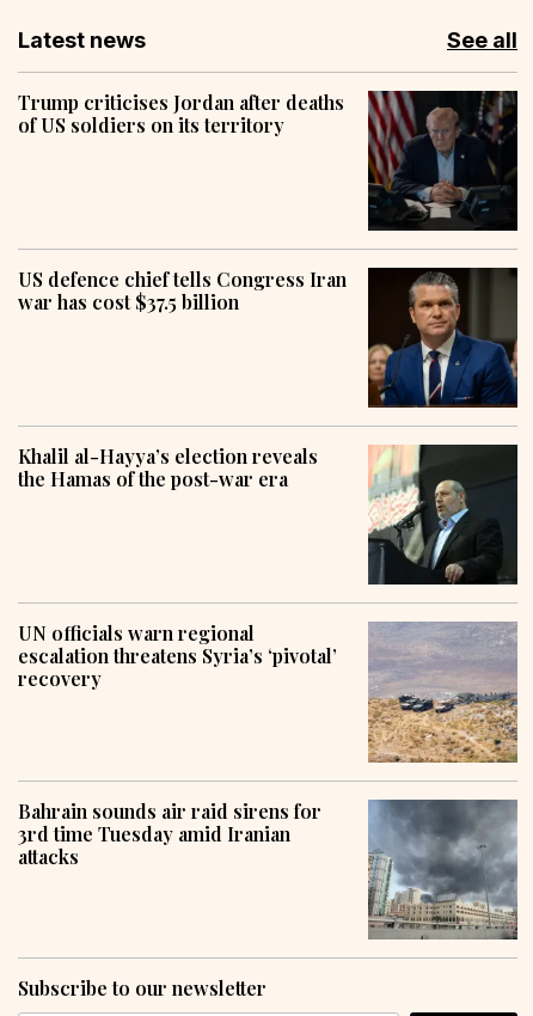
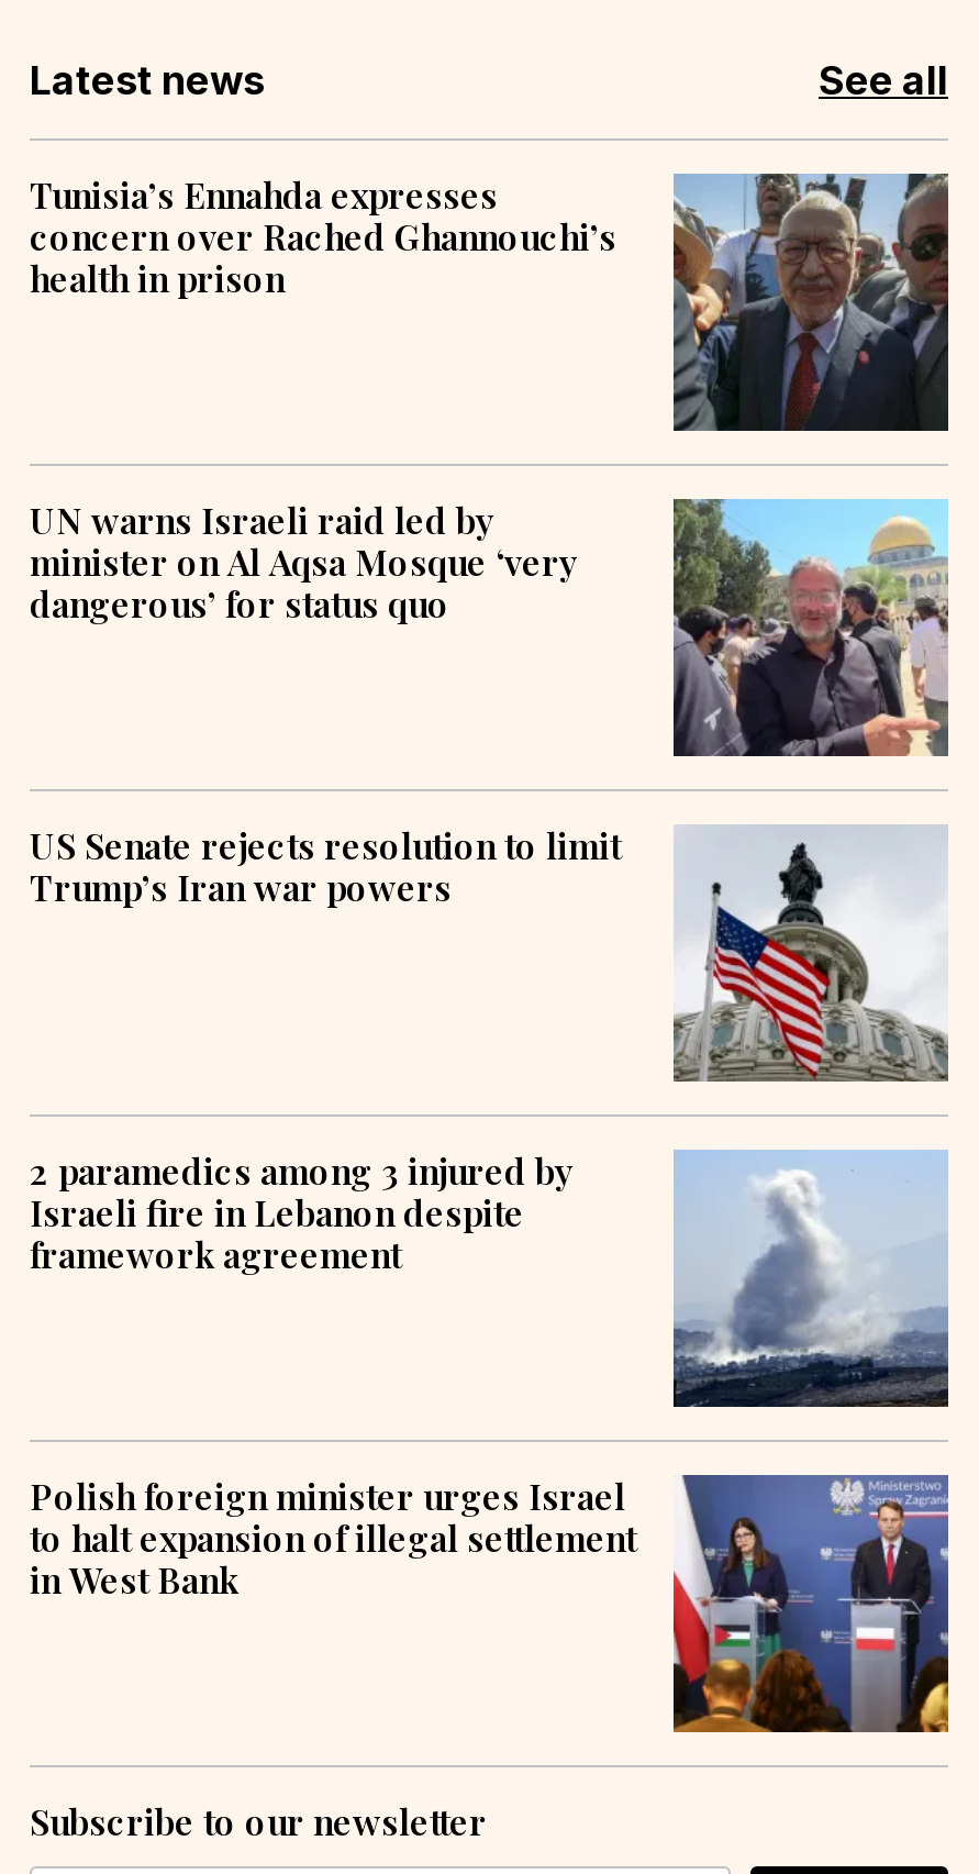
- [image]
- Trump criticises Jordan after deaths
- of US soldiers on its territory
+ [image]
+ Tunisia’s Ennahda expresses
+ concern over Rached Ghannouchi’s
+ health in prison

- US defence chief tells Congress Iran
- war has cost $37.5 billion
+ UN warns Israeli raid led by
+ minister on Al Aqsa Mosque ‘very
+ dangerous’ for status quo

- [image]
+ [image]

- Khalil al-Hayya’s election reveals
- the Hamas of the post-war era
+ US Senate rejects resolution to limit
+ Trump’s Iran war powers

- [image]
+ [image]

- UN officials warn regional
- escalation threatens Syria’s ‘pivotal’
- recovery
+ 2 paramedics among 3 injured by
+ Israeli fire in Lebanon despite
+ framework agreement

- [image]
+ [image]

- [image]
- Bahrain sounds air raid sirens for
- 3rd time Tuesday amid Iranian
- attacks
+ [image]
+ Polish foreign minister urges Israel
+ to halt expansion of illegal settlement
+ in West Bank
